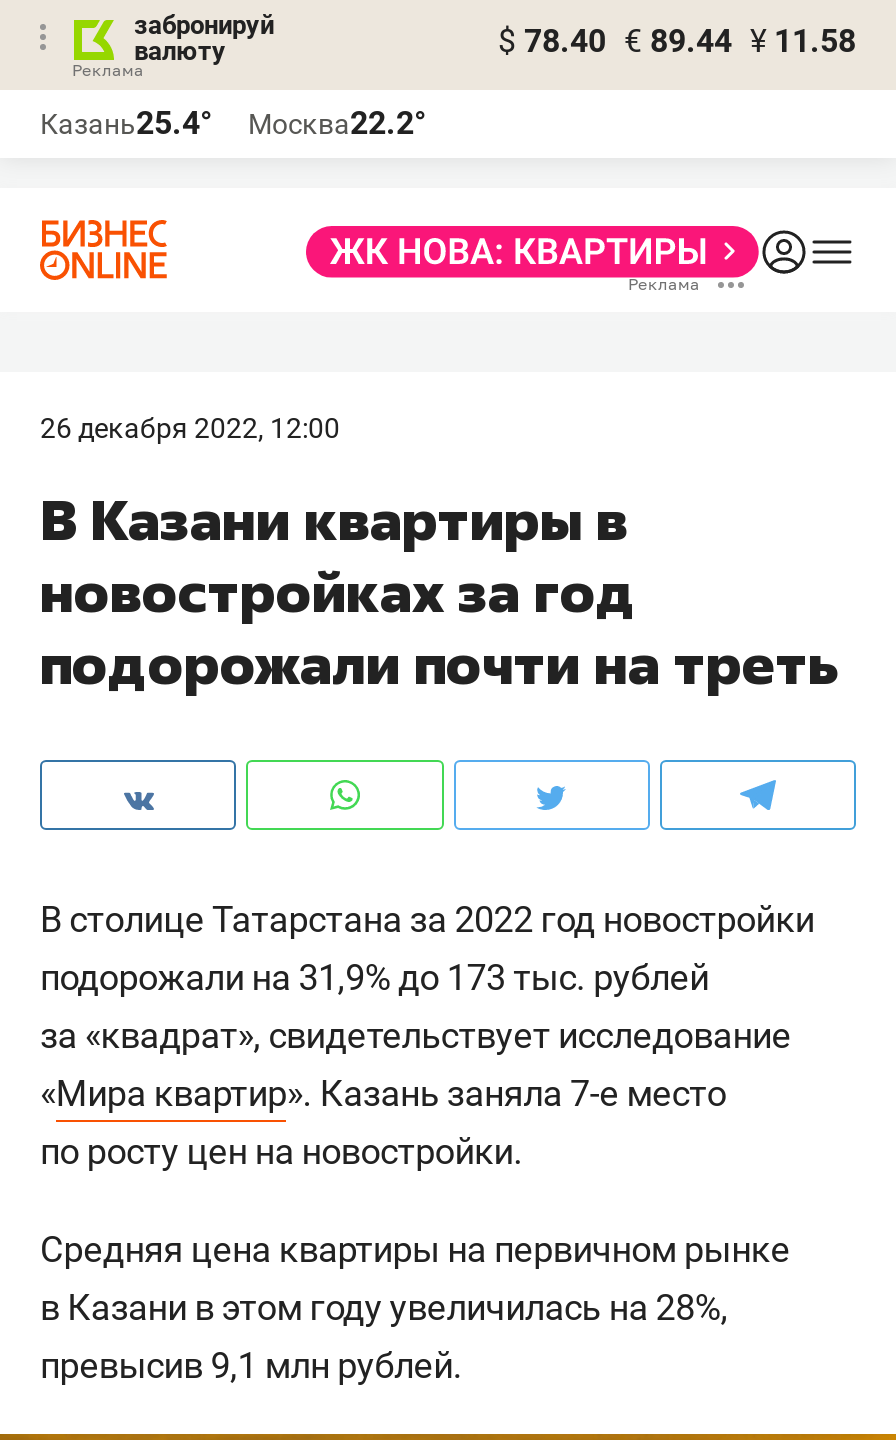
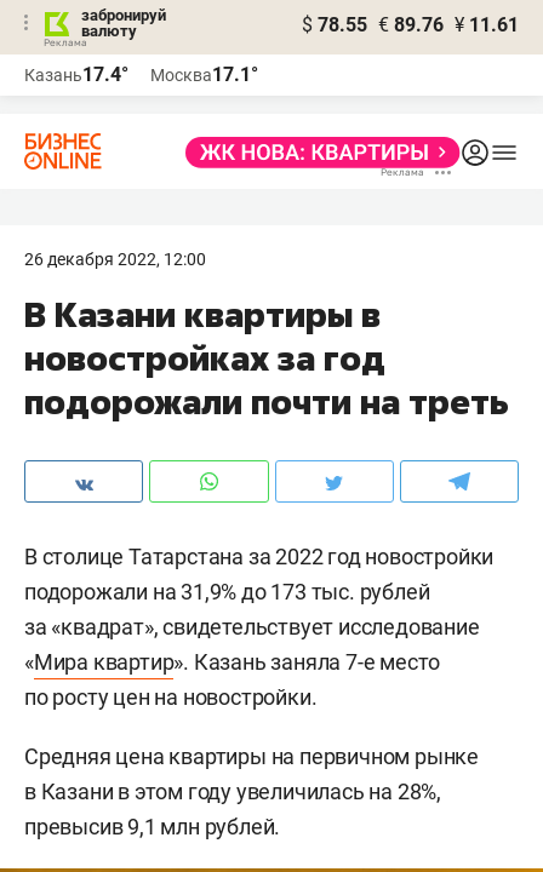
- $ 78.40 € 89.44 ¥ 11.58
+ $ 78.55 € 89.76 ¥ 11.61

- Казань25.4°
+ Казань17.4°

- Москва22.2°
+ Москва17.1°
